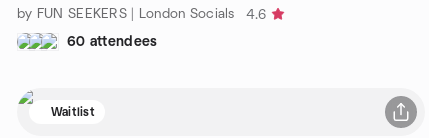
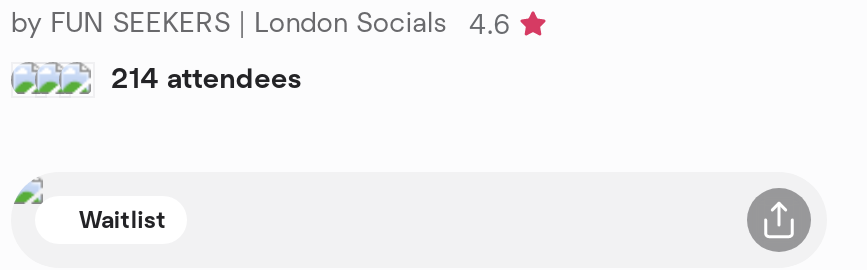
- 60 attendees
+ 214 attendees
